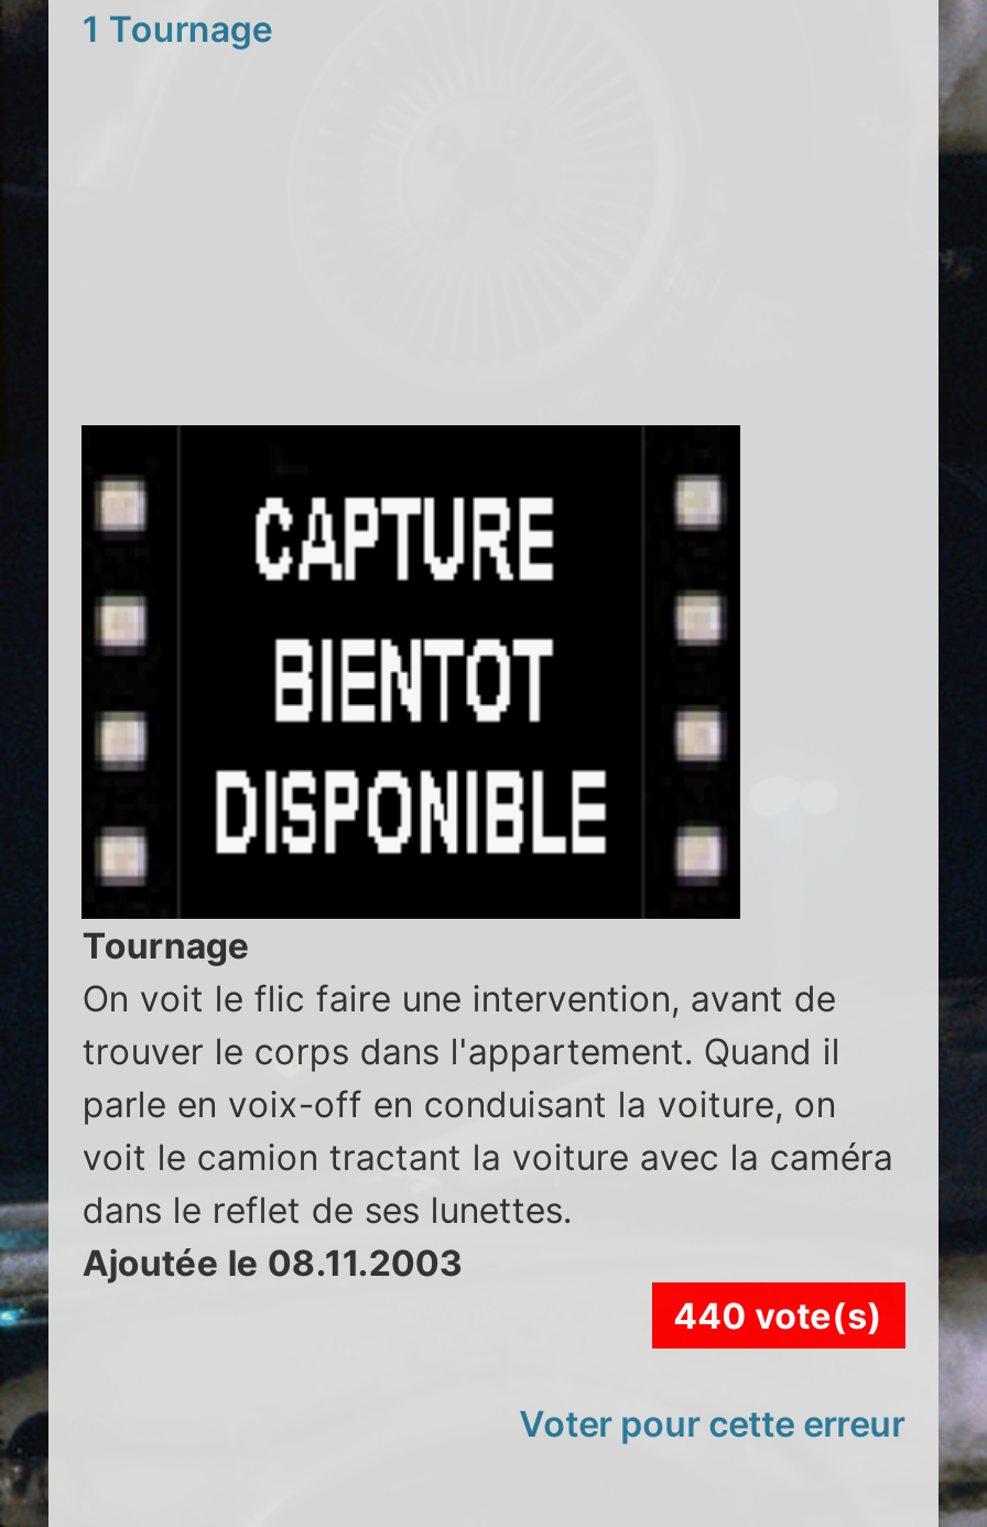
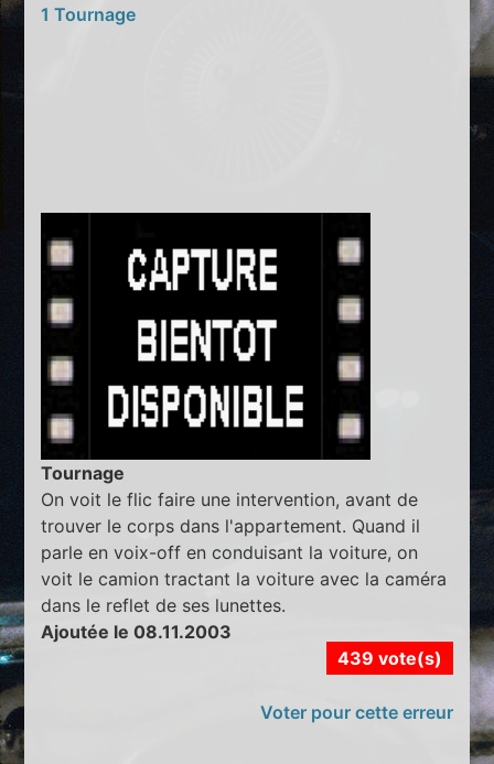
- 440 vote(s)
+ 439 vote(s)
